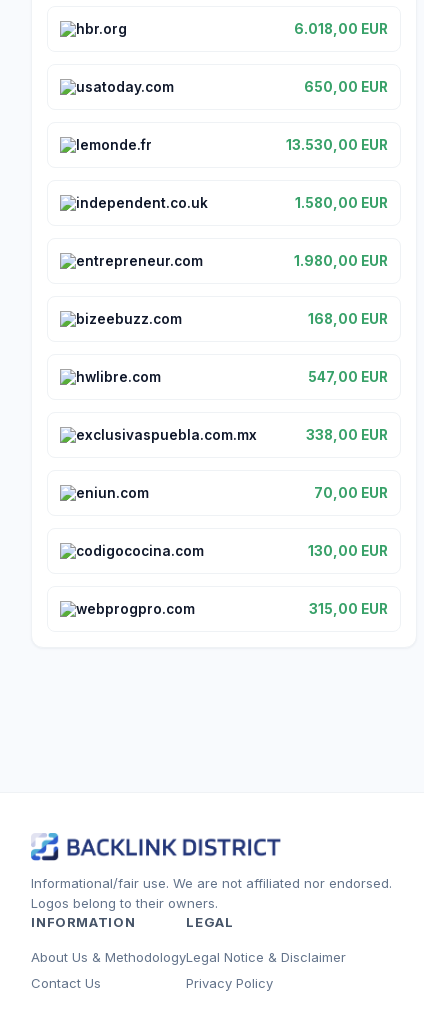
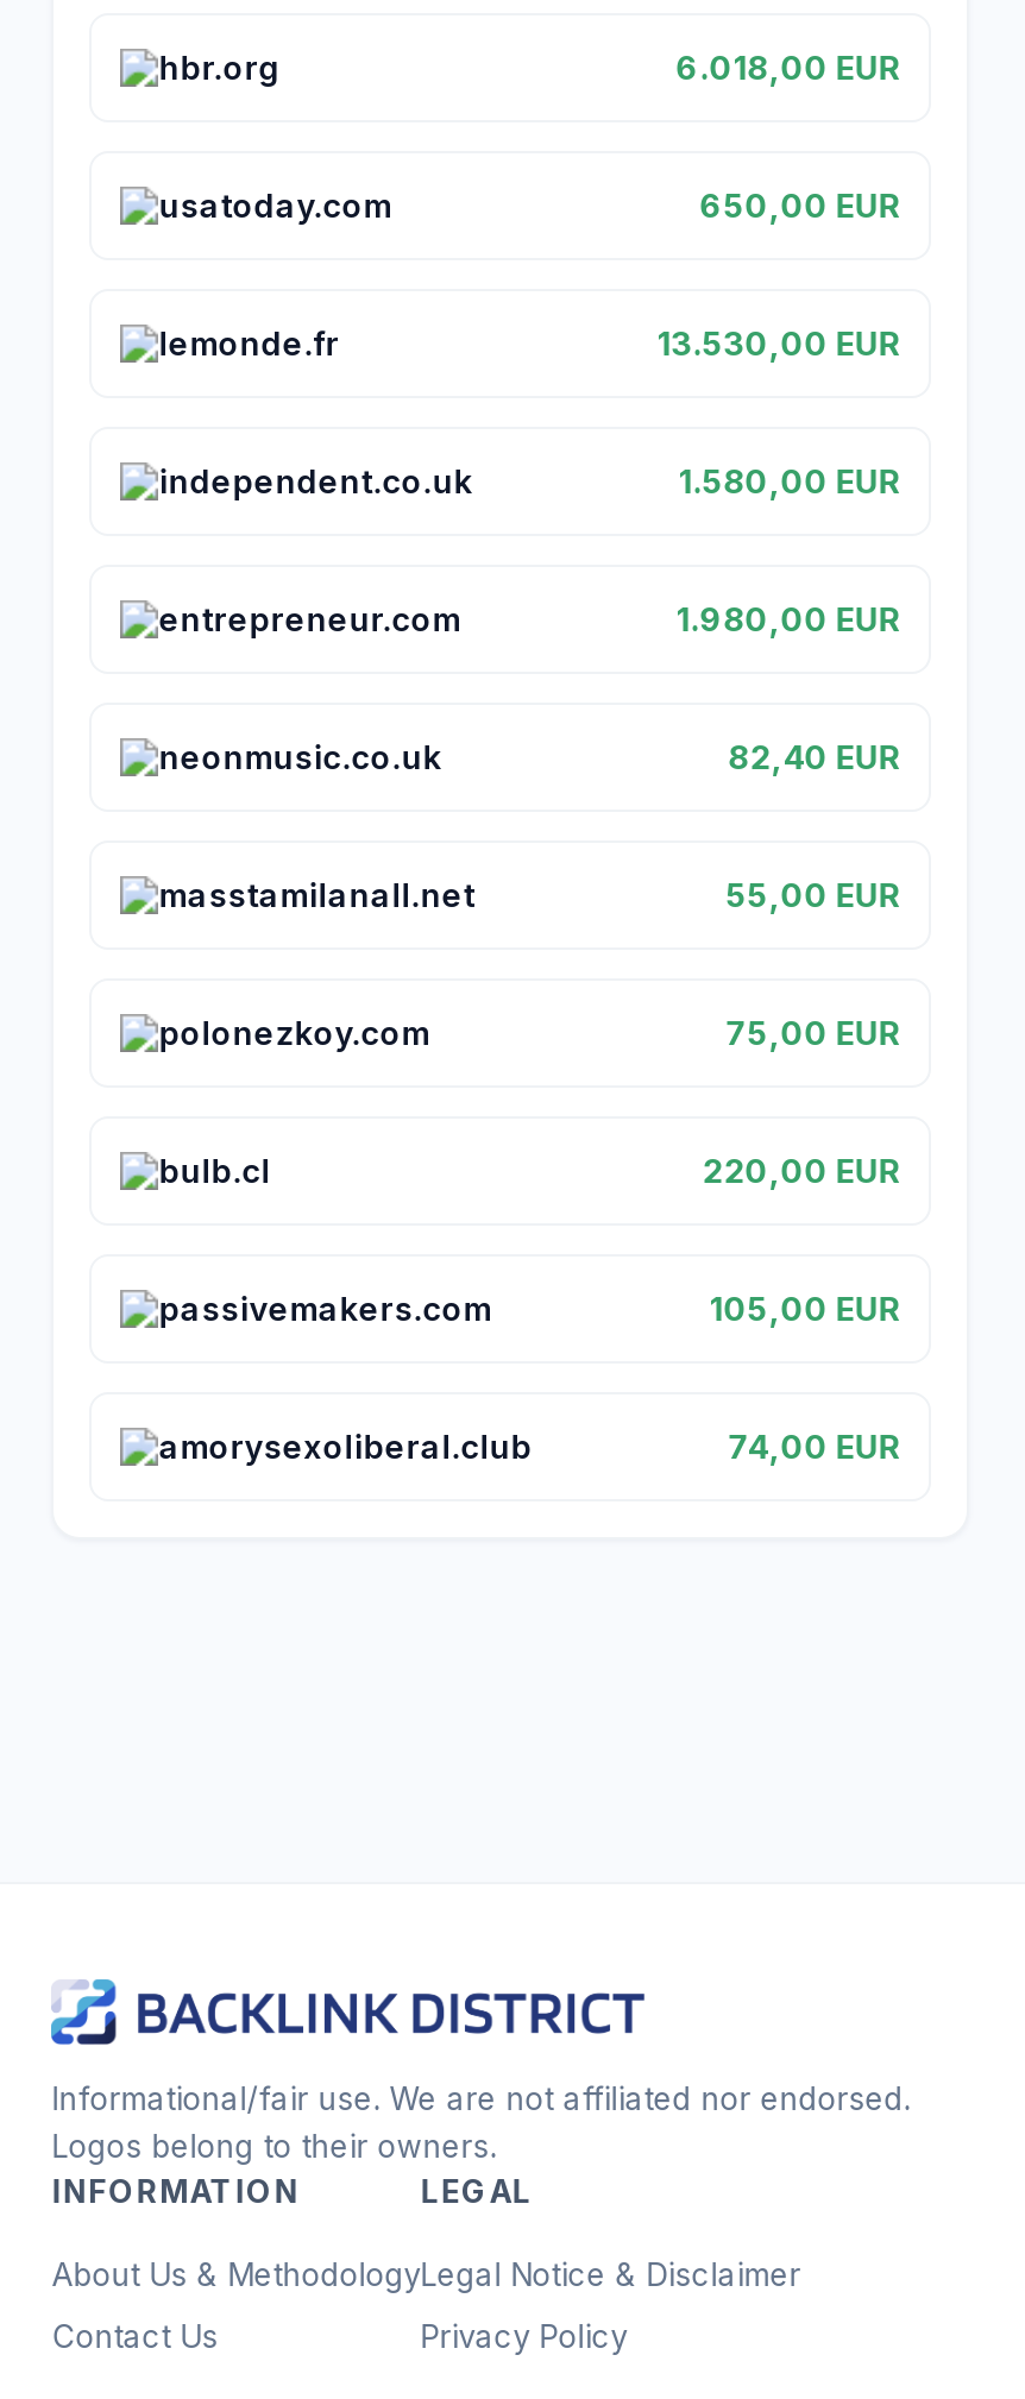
- bizeebuzz.com
- 168,00 EUR
+ neonmusic.co.uk
+ 82,40 EUR

- hwlibre.com
- 547,00 EUR
+ masstamilanall.net
+ 55,00 EUR

- exclusivaspuebla.com.mx
- 338,00 EUR
+ polonezkoy.com
+ 75,00 EUR

- eniun.com
- 70,00 EUR
+ bulb.cl
+ 220,00 EUR

- codigococina.com
- 130,00 EUR
+ passivemakers.com
+ 105,00 EUR

- webprogpro.com
- 315,00 EUR
+ amorysexoliberal.club
+ 74,00 EUR
